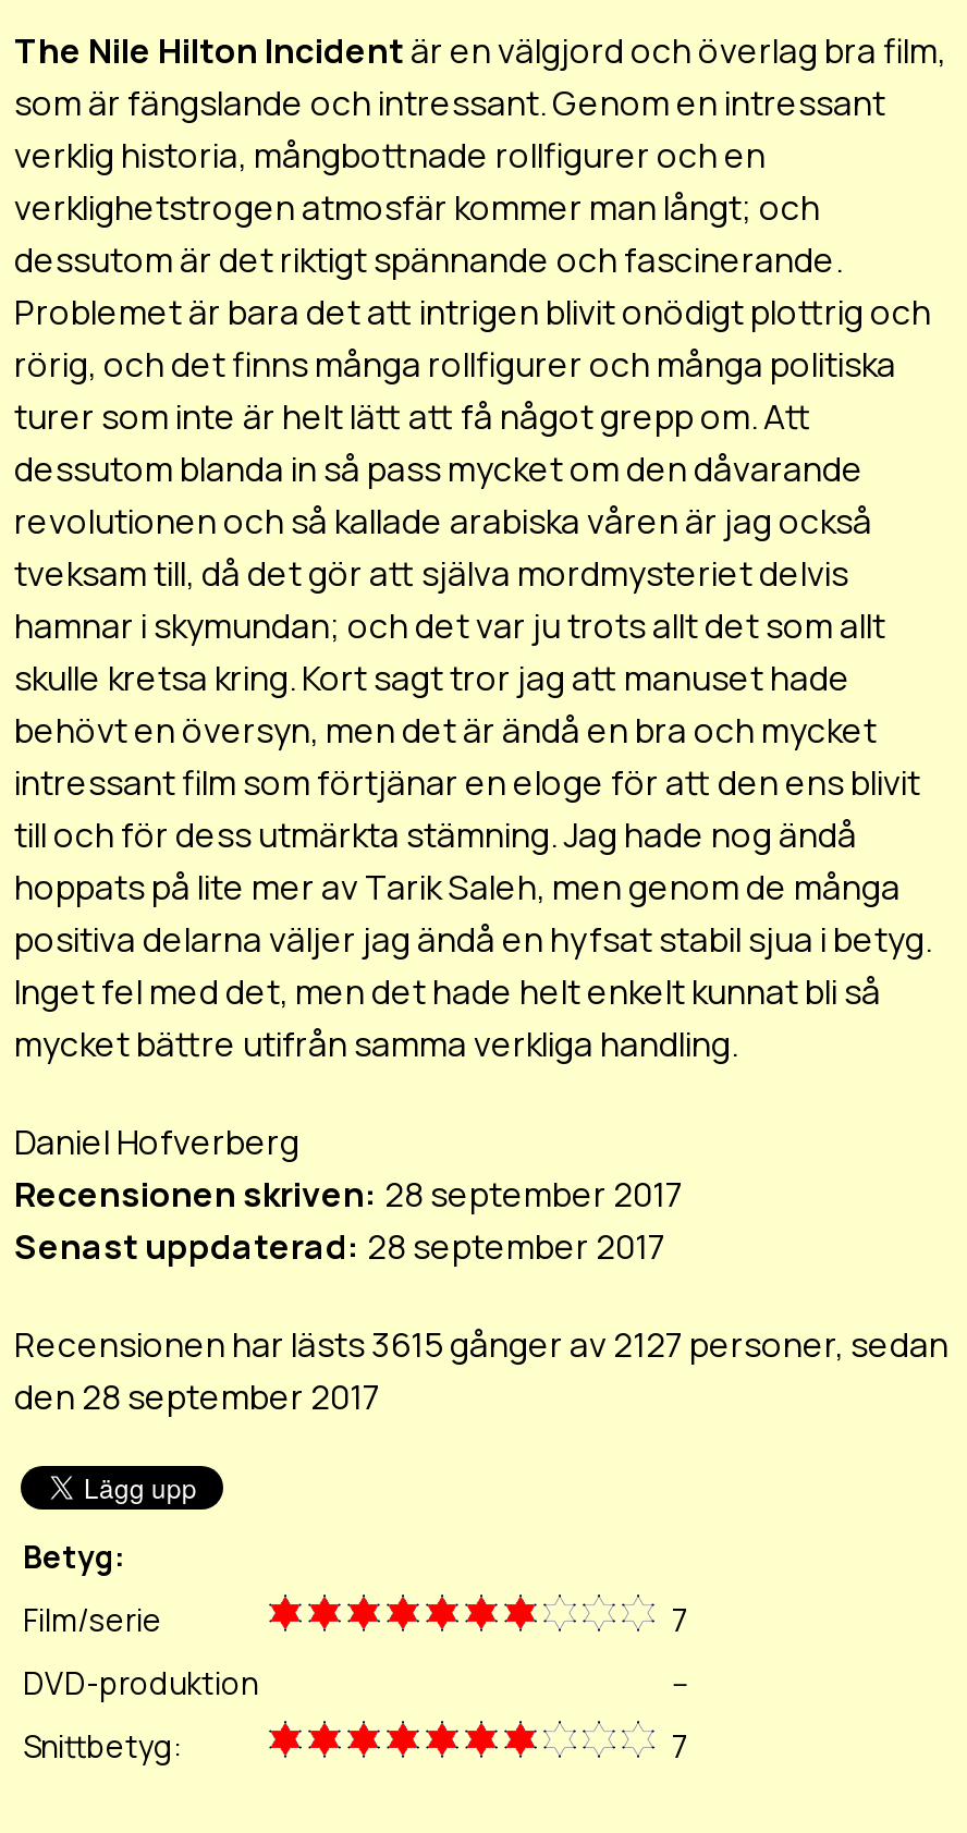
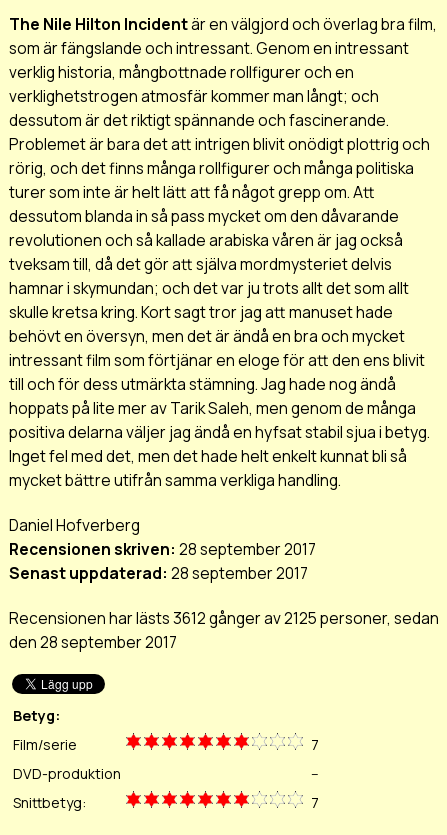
- Recensionen har lästs 3615 gånger av 2127 personer, sedan
+ Recensionen har lästs 3612 gånger av 2125 personer, sedan
